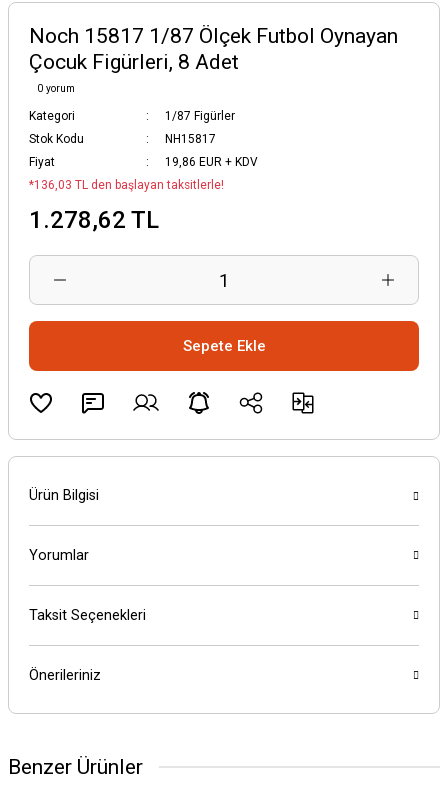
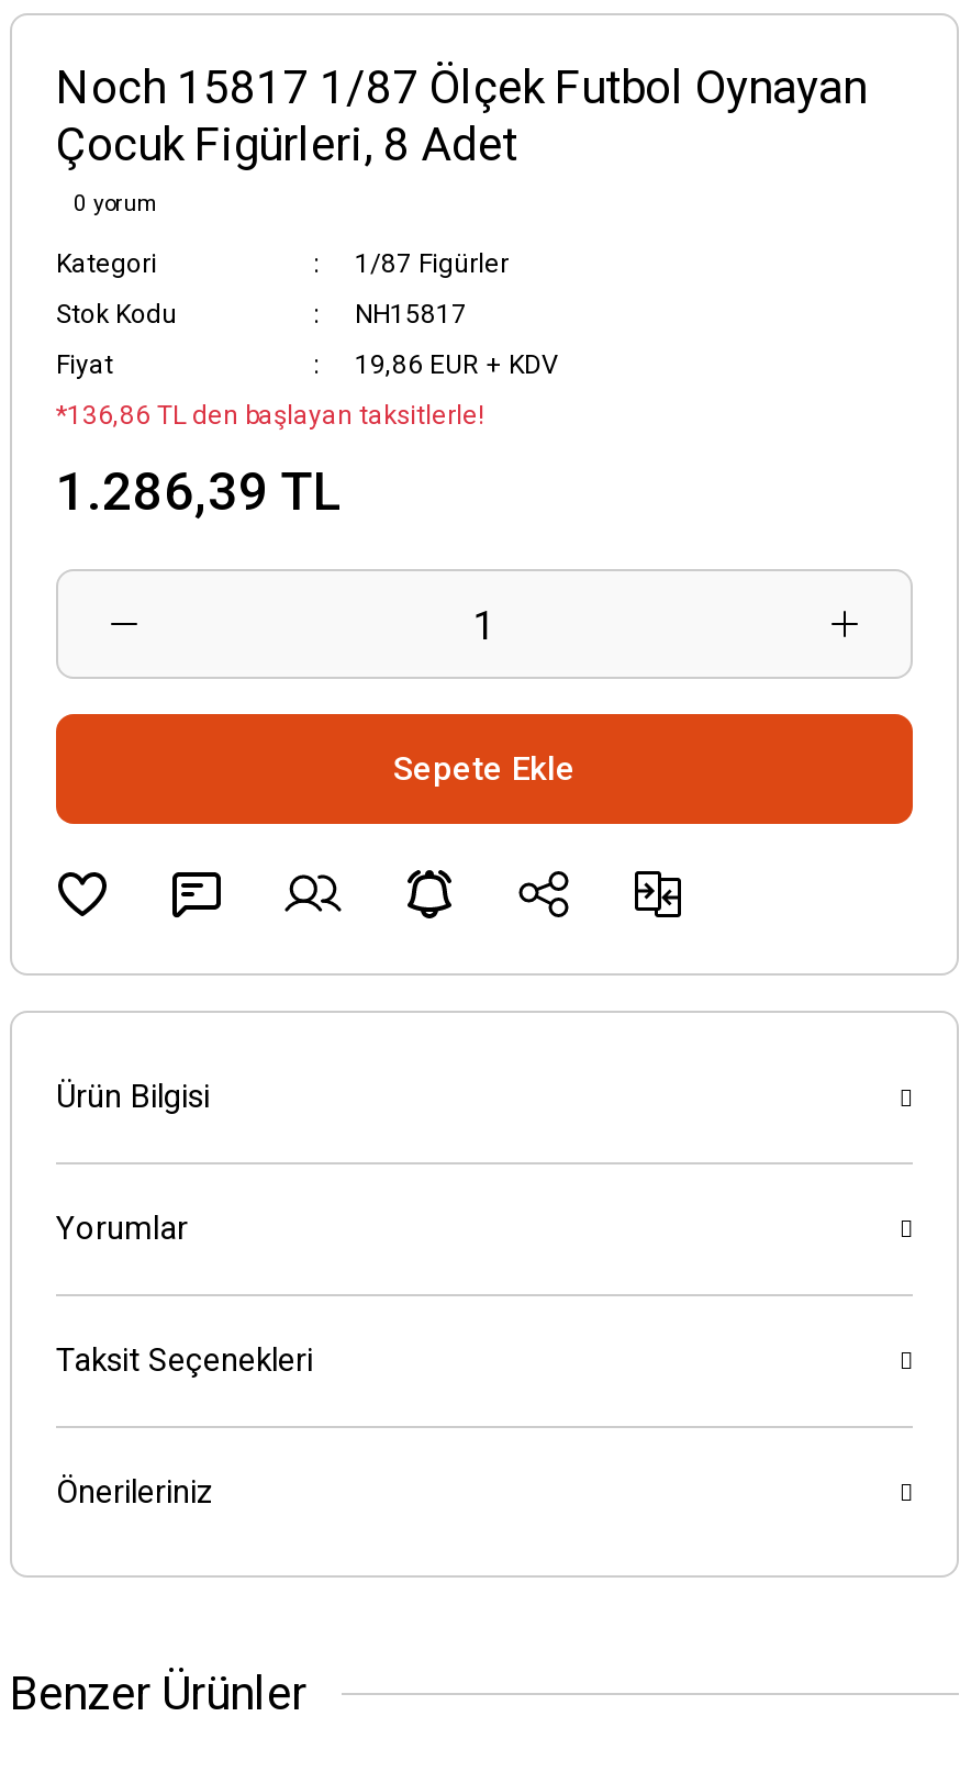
- *136,03 TL den başlayan taksitlerle!
+ *136,86 TL den başlayan taksitlerle!

- 1.278,62 TL
+ 1.286,39 TL
